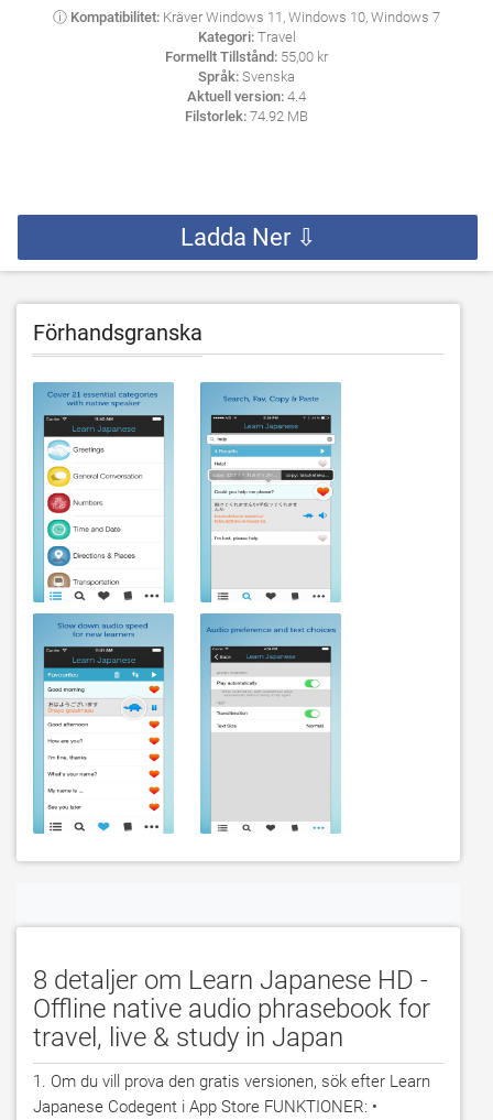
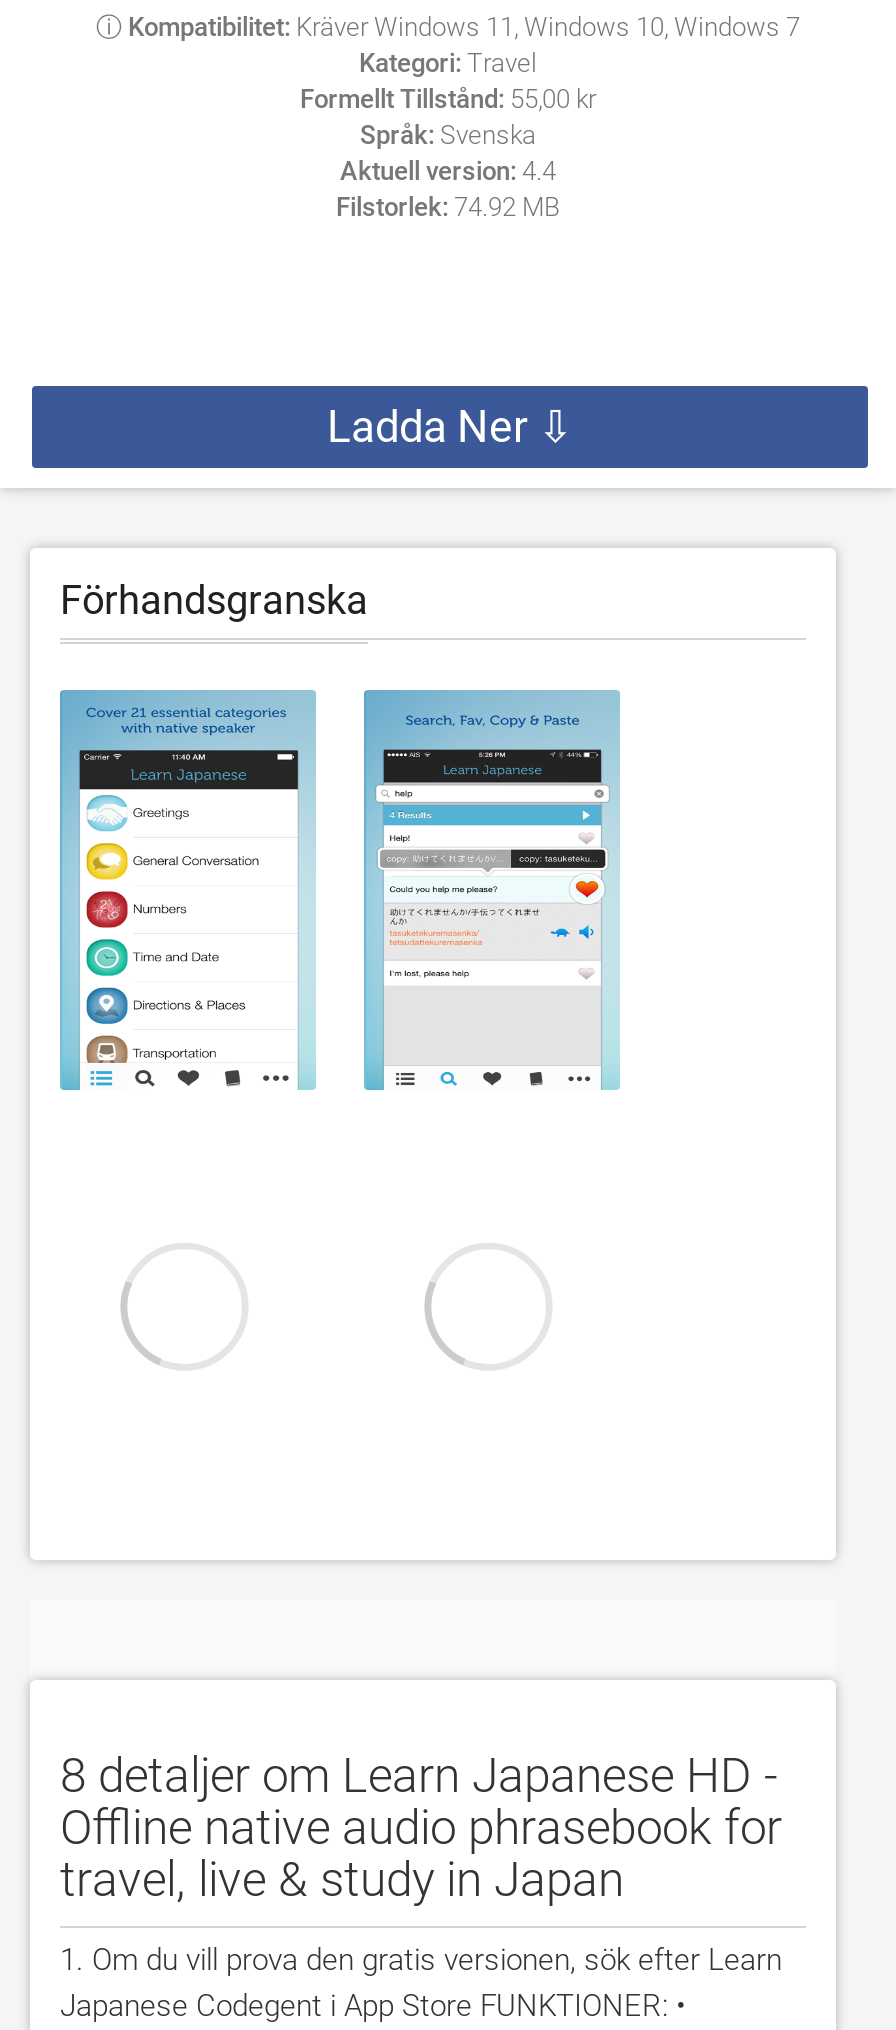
- [image]

- [image]
